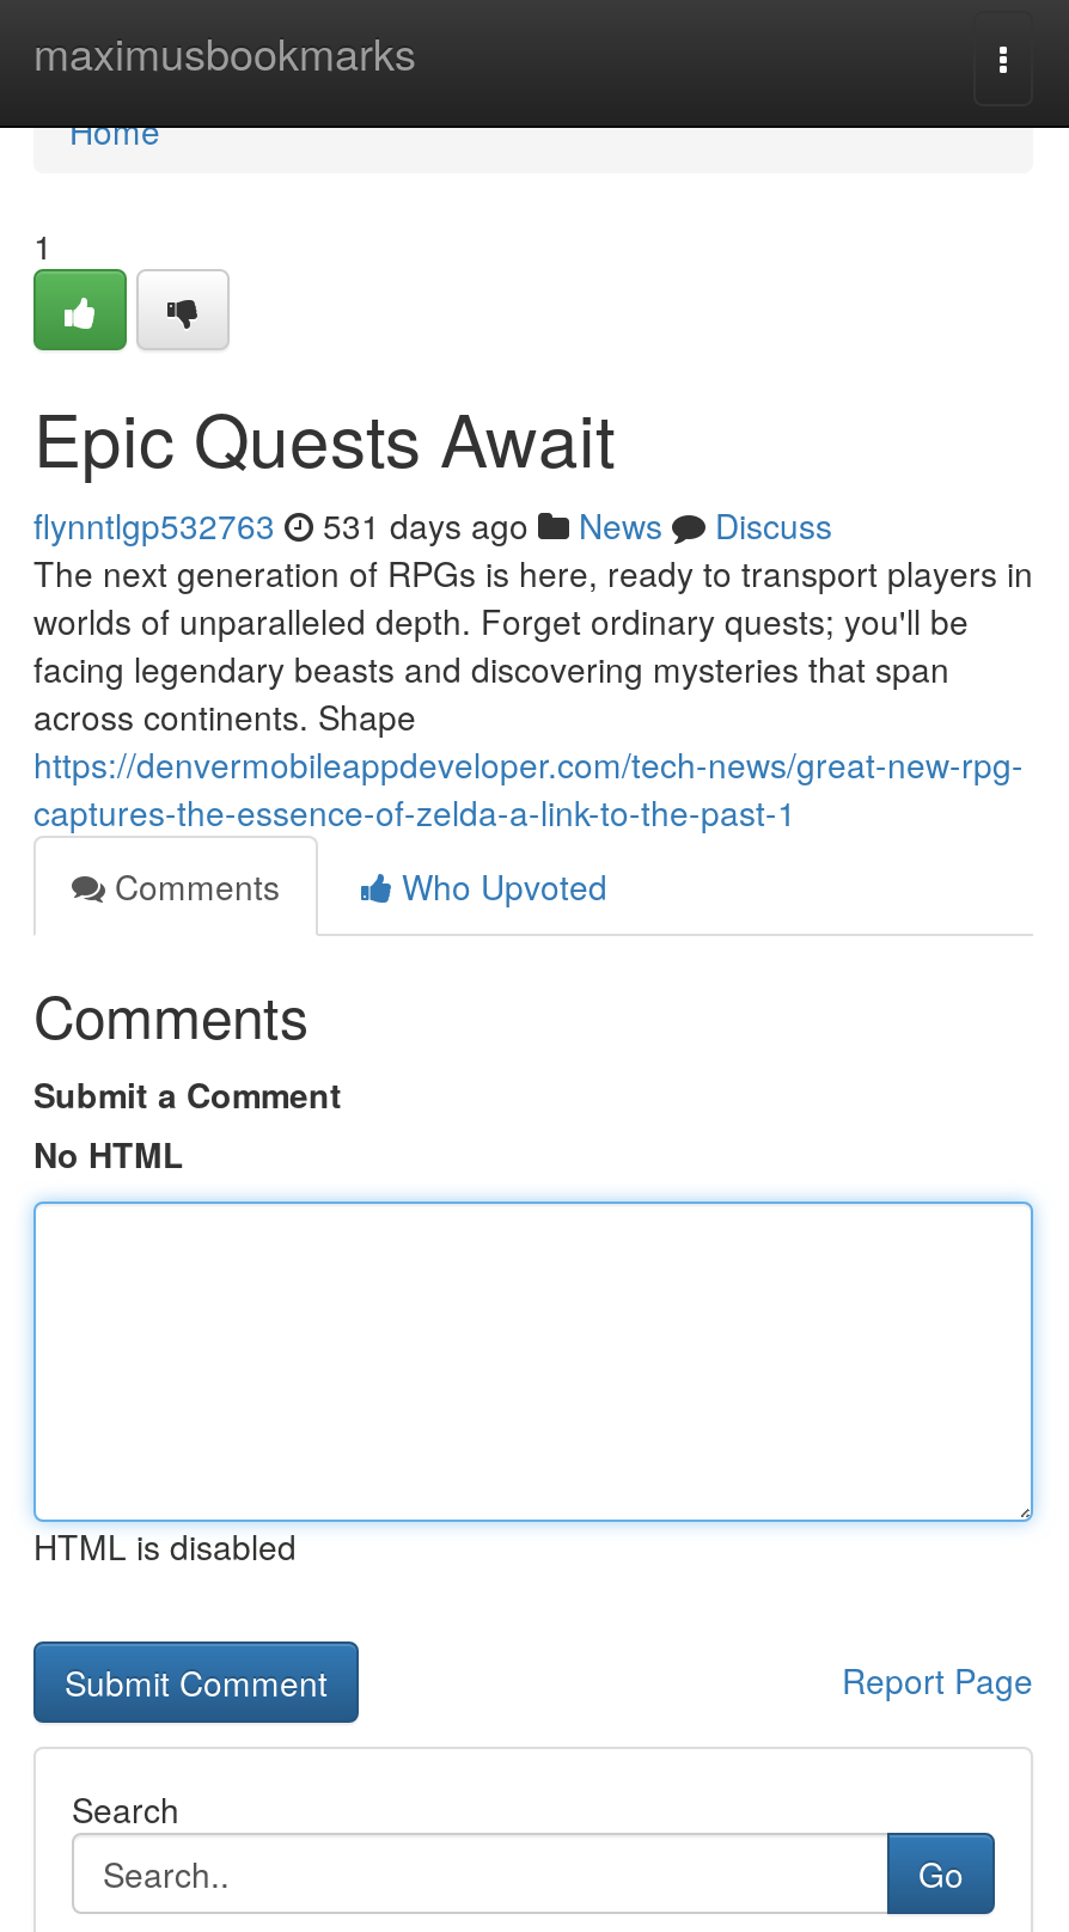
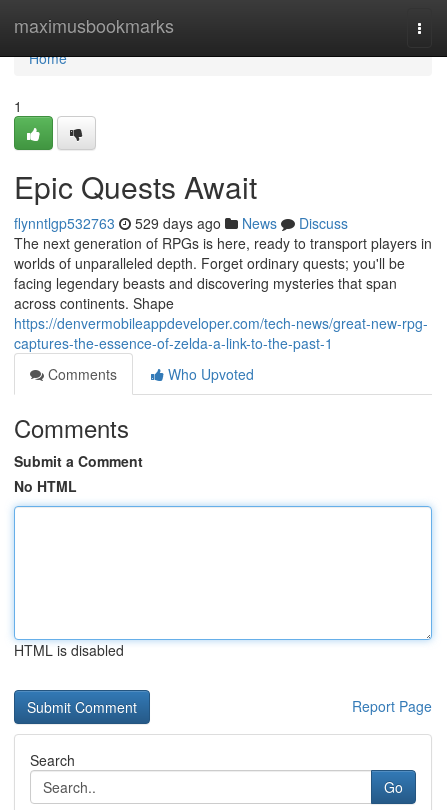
- flynntlgp532763 531 days ago News Discuss
+ flynntlgp532763 529 days ago News Discuss
